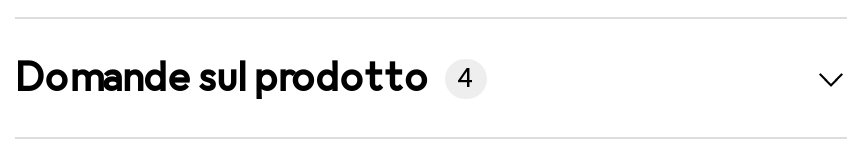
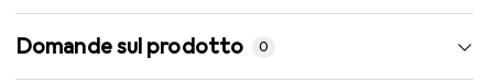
- Domande sul prodotto 4
+ Domande sul prodotto 0
